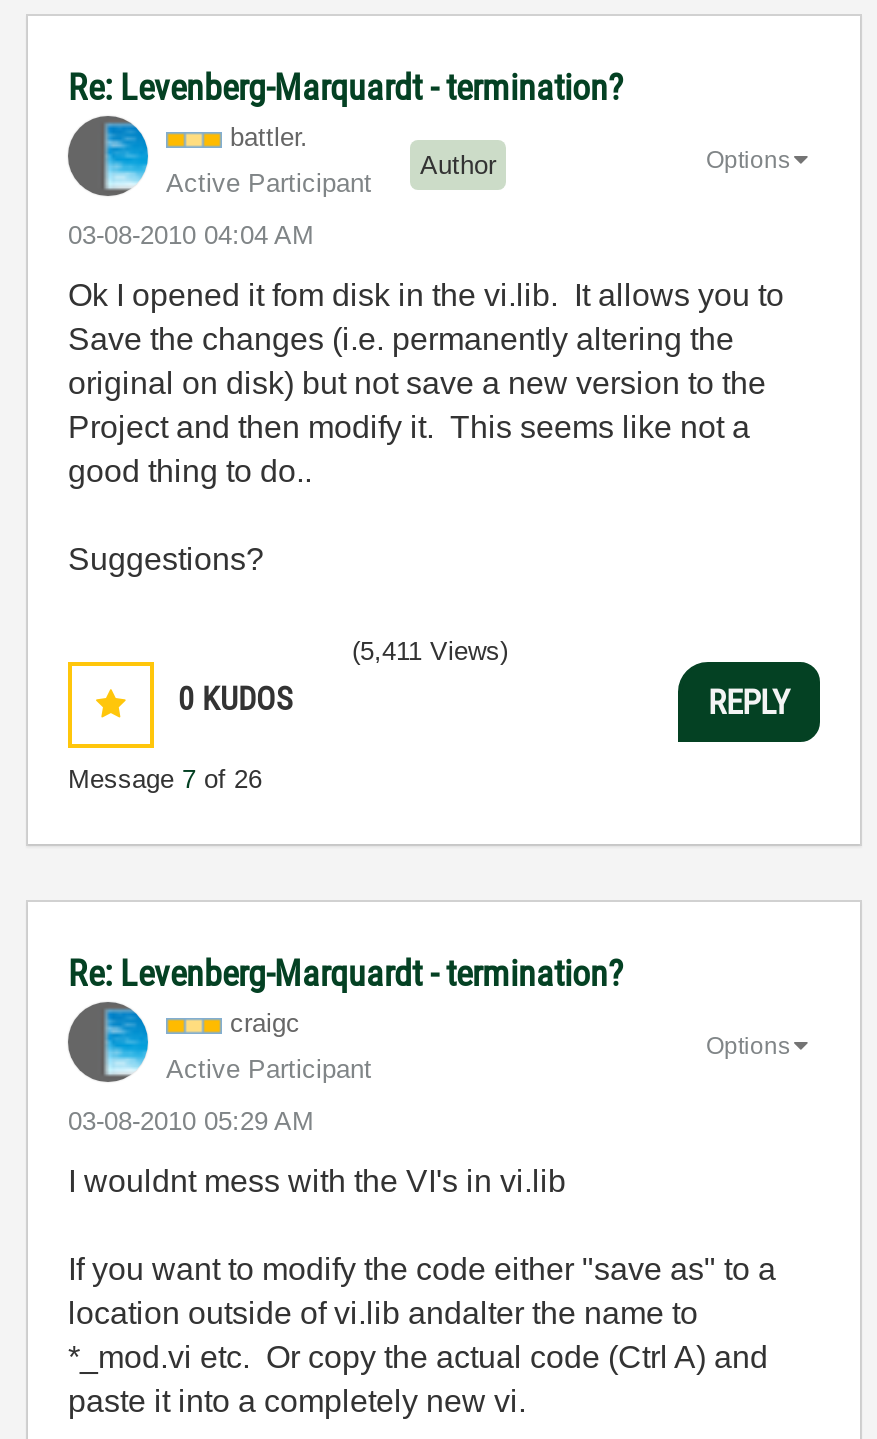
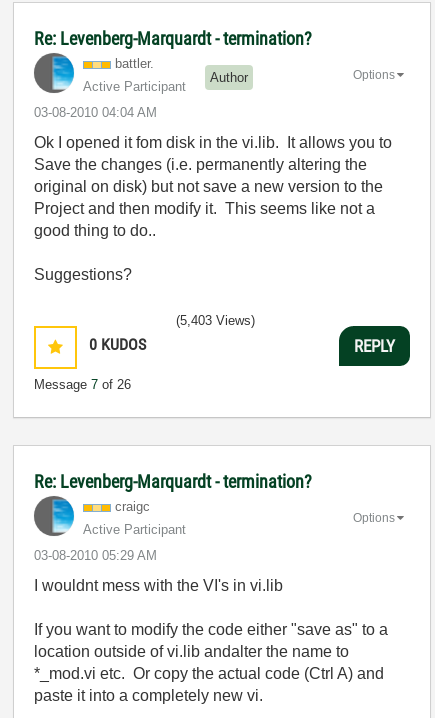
- (5,411 Views)
+ (5,403 Views)
